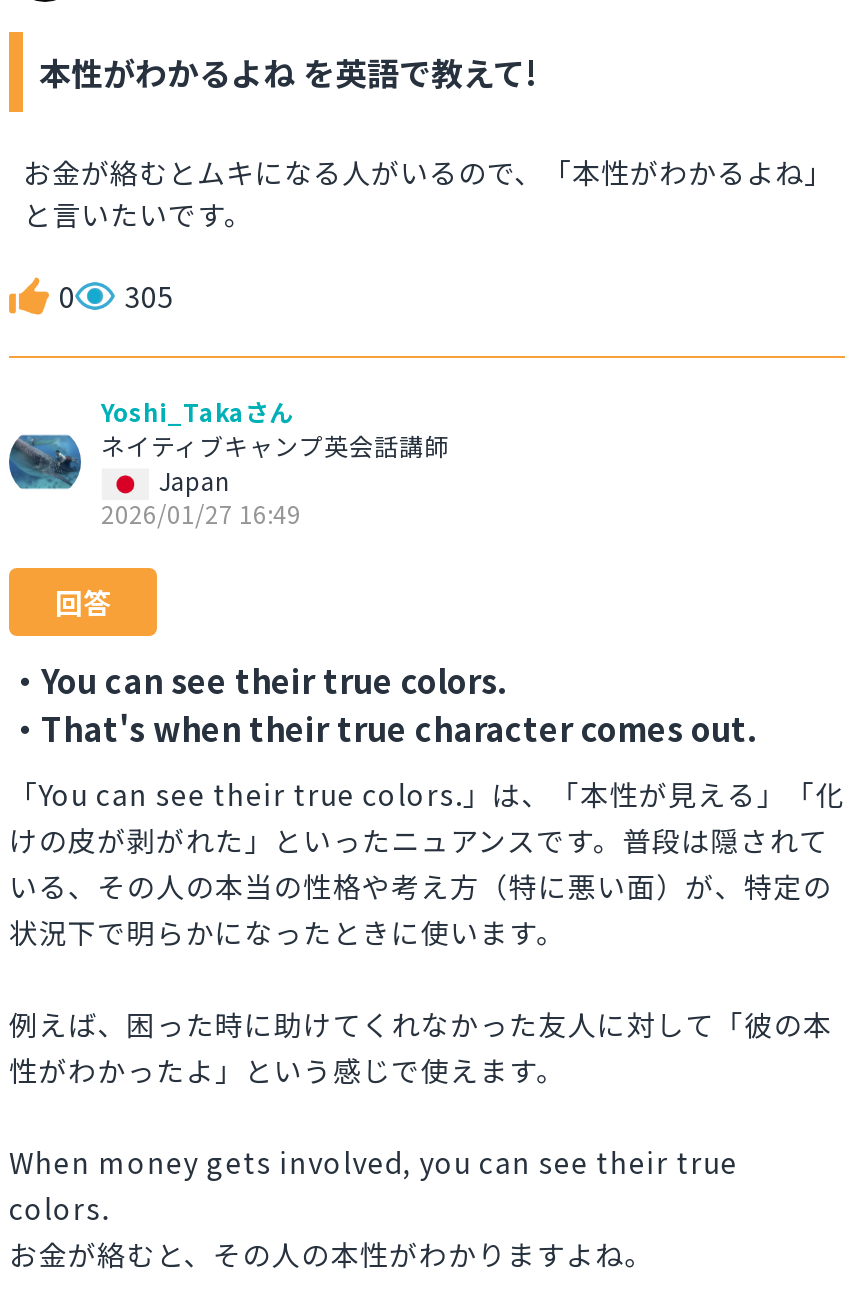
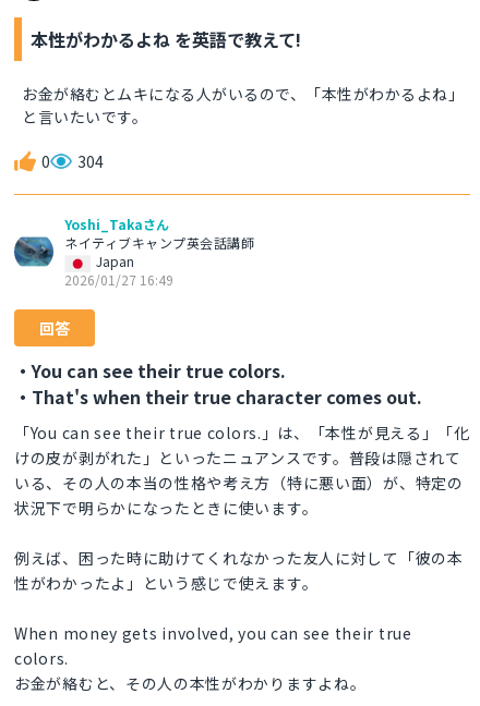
- 0 305
+ 0 304
